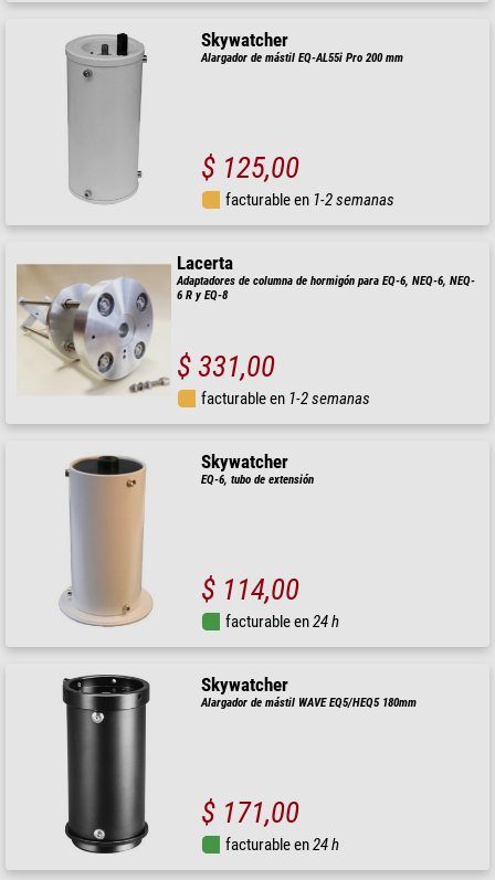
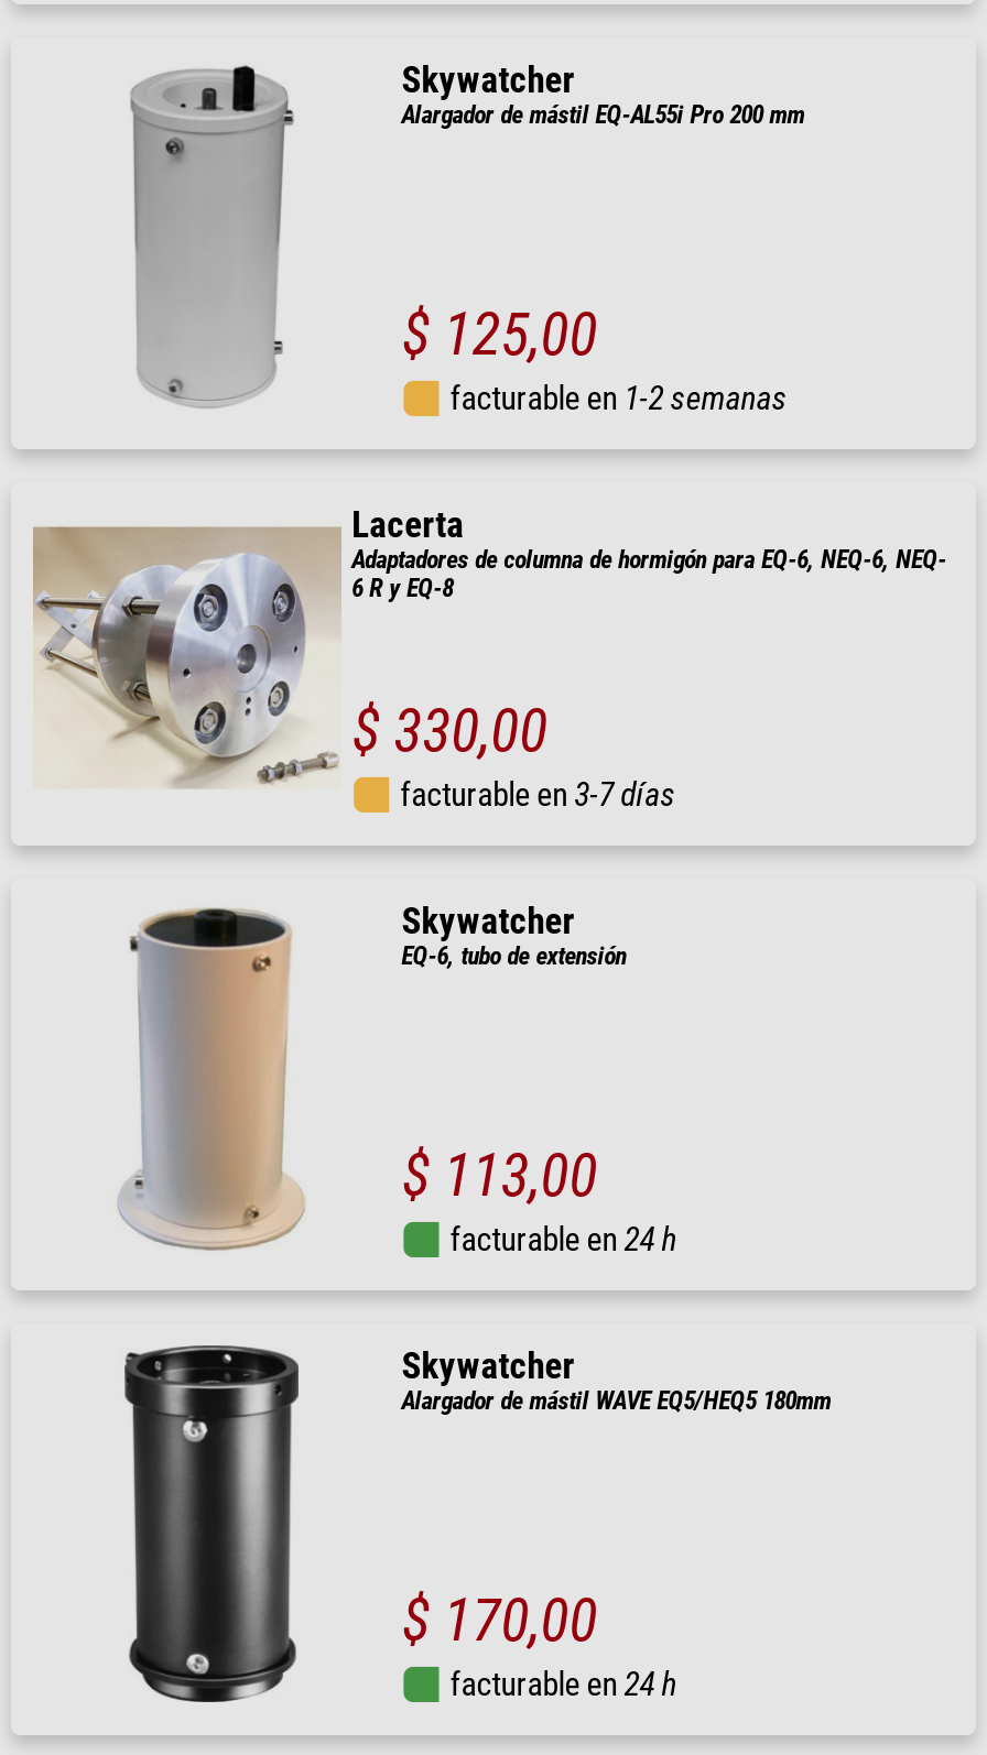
- $ 331,00
+ $ 330,00

- facturable en 1-2 semanas
+ facturable en 3-7 días

- $ 114,00
+ $ 113,00

- $ 171,00
+ $ 170,00
